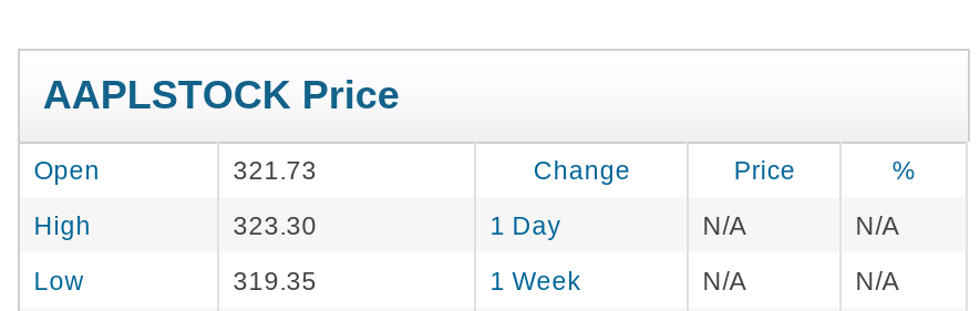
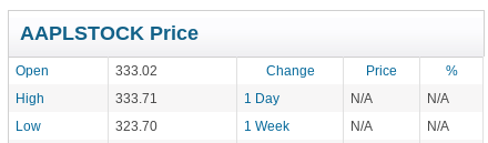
- 321.73
+ 333.02

- 323.30
+ 333.71

- 319.35
+ 323.70
